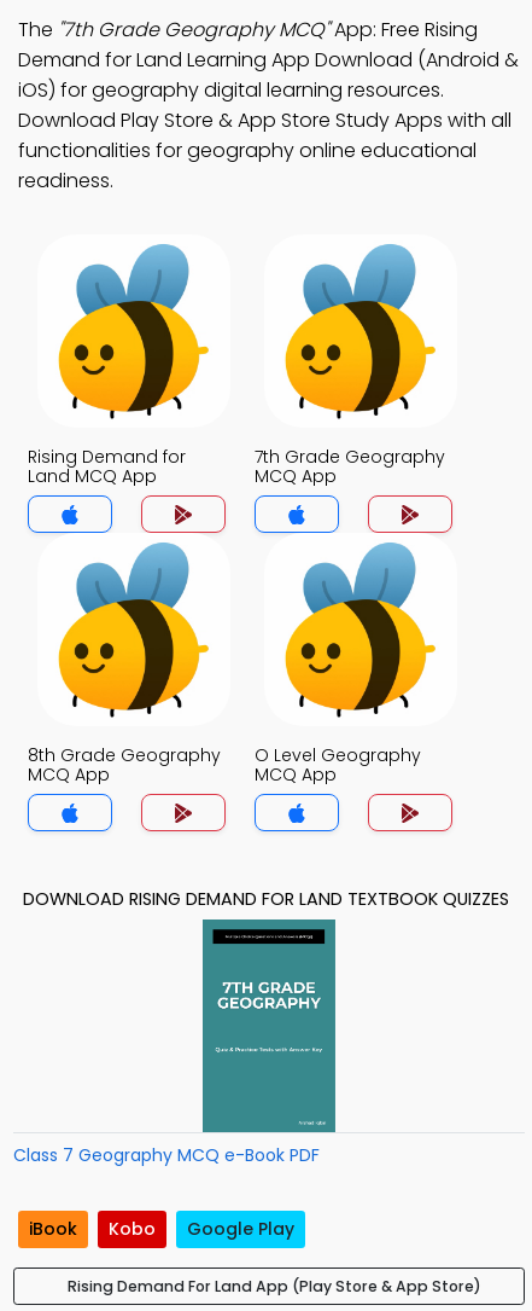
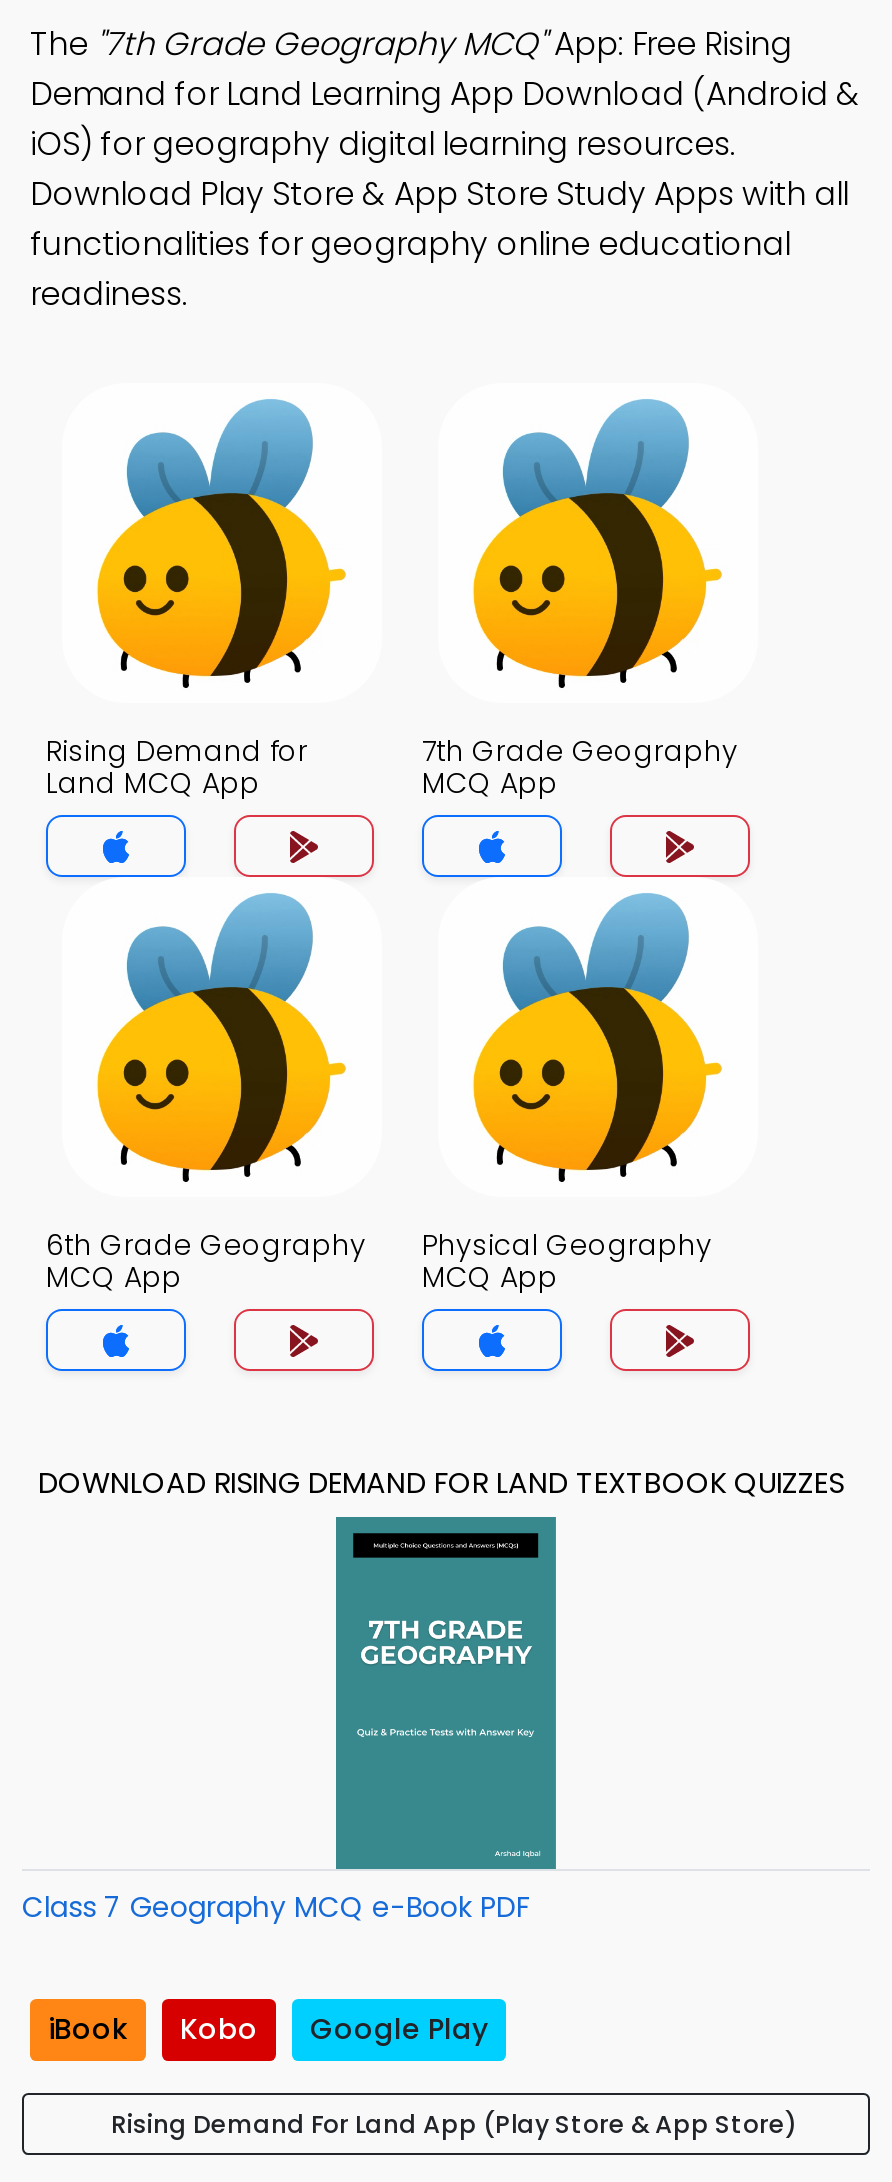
- 8th Grade Geography
+ 6th Grade Geography

- O Level Geography
+ Physical Geography
